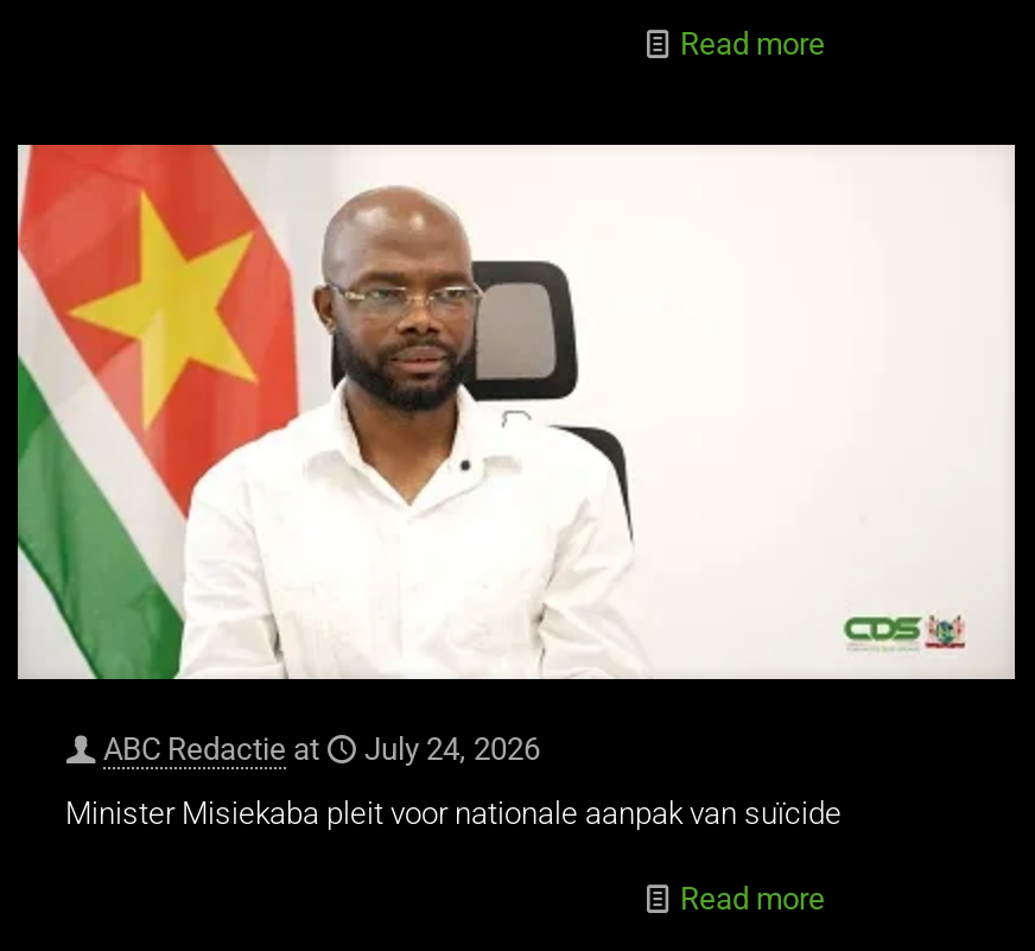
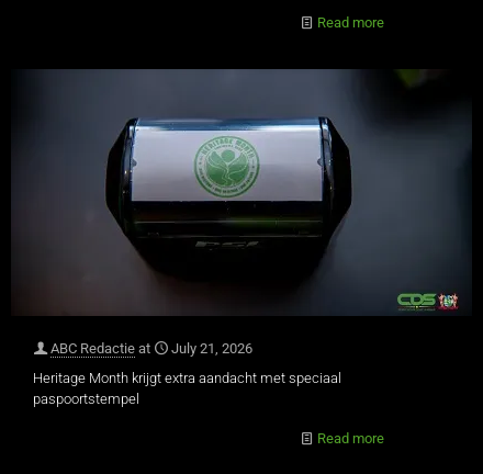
- [image]
- ABC Redactie at July 24, 2026
+ [image]
+ ABC Redactie at July 21, 2026

- Minister Misiekaba pleit voor nationale aanpak van suïcide
+ Heritage Month krijgt extra aandacht met speciaal
+ paspoortstempel
